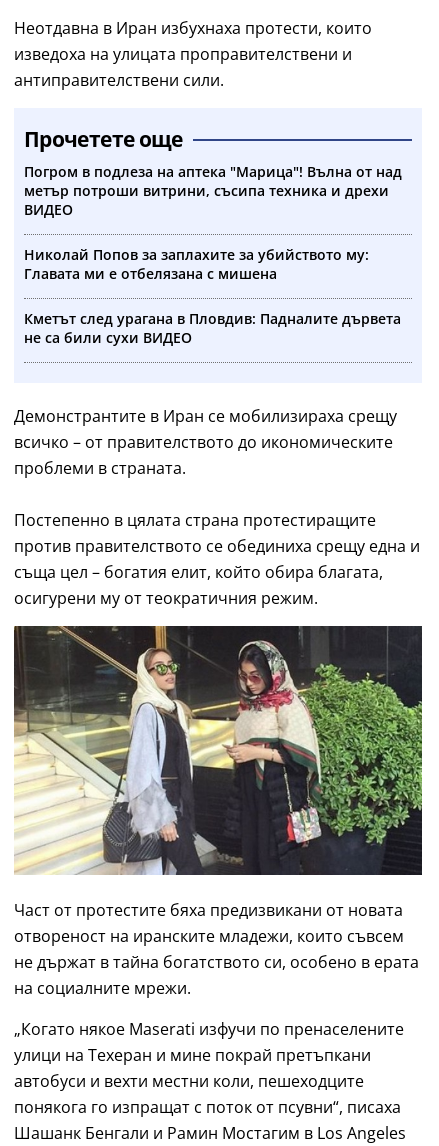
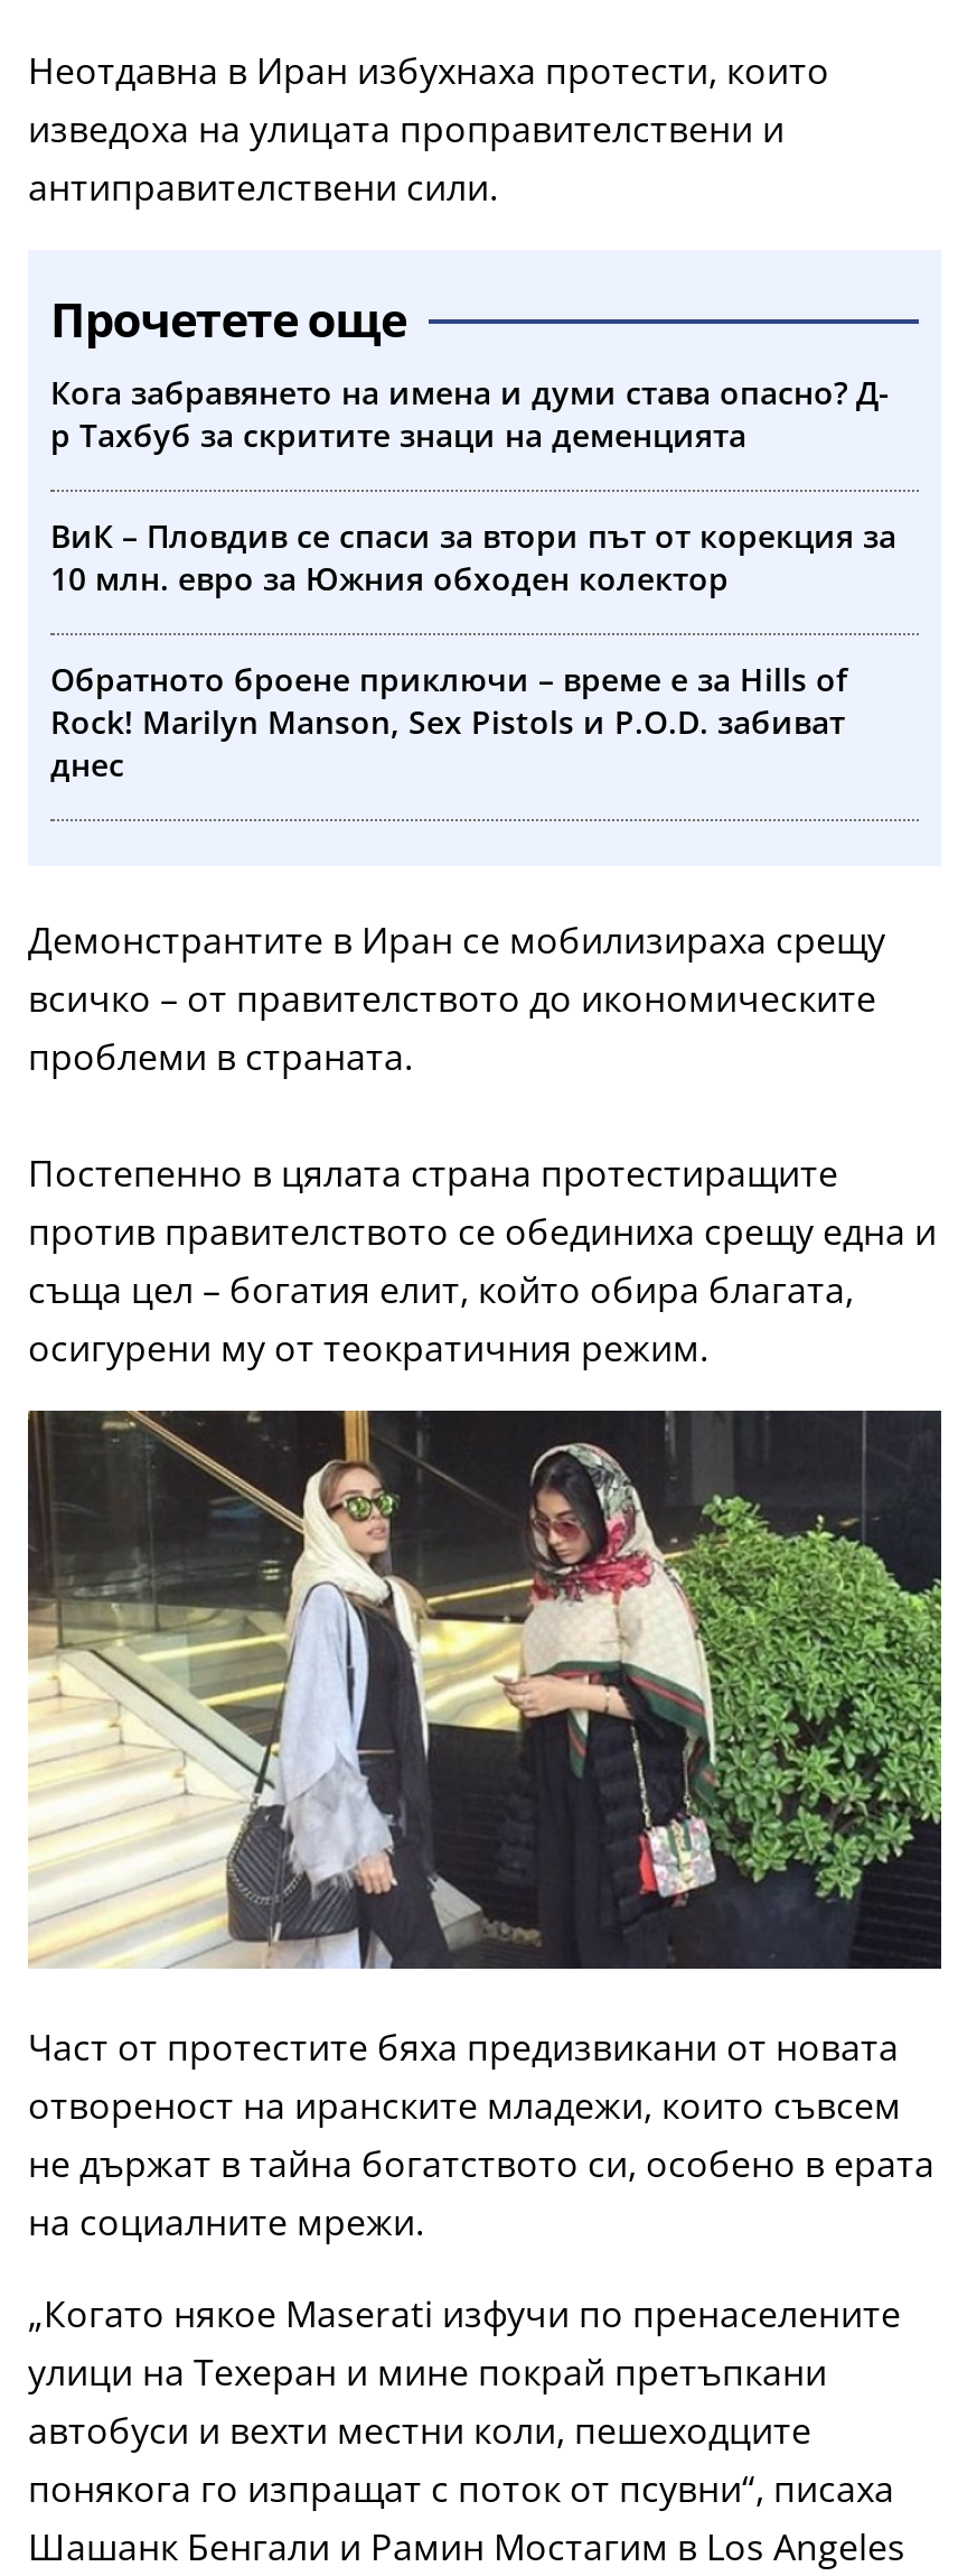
- Погром в подлеза на аптека "Марица"! Вълна от над
- метър потроши витрини, съсипа техника и дрехи
- ВИДЕО
+ Кога забравянето на имена и думи става опасно? Д-
+ р Тахбуб за скритите знаци на деменцията

- Николай Попов за заплахите за убийството му:
- Главата ми е отбелязана с мишена
+ ВиК – Пловдив се спаси за втори път от корекция за
+ 10 млн. евро за Южния обходен колектор

- Кметът след урагана в Пловдив: Падналите дървета
- не са били сухи ВИДЕО
+ Обратното броене приключи – време е за Hills of
+ Rock! Marilyn Manson, Sex Pistols и P.O.D. забиват
+ днес
